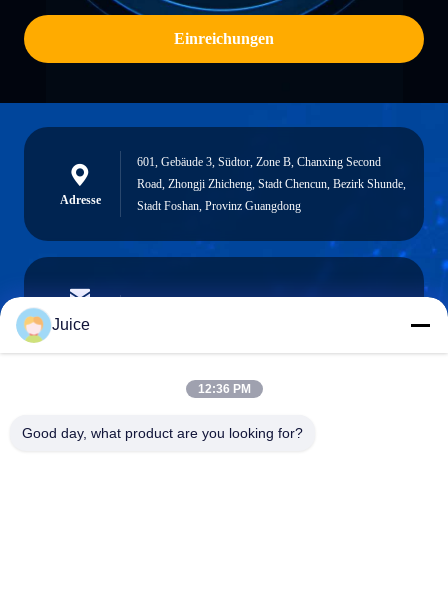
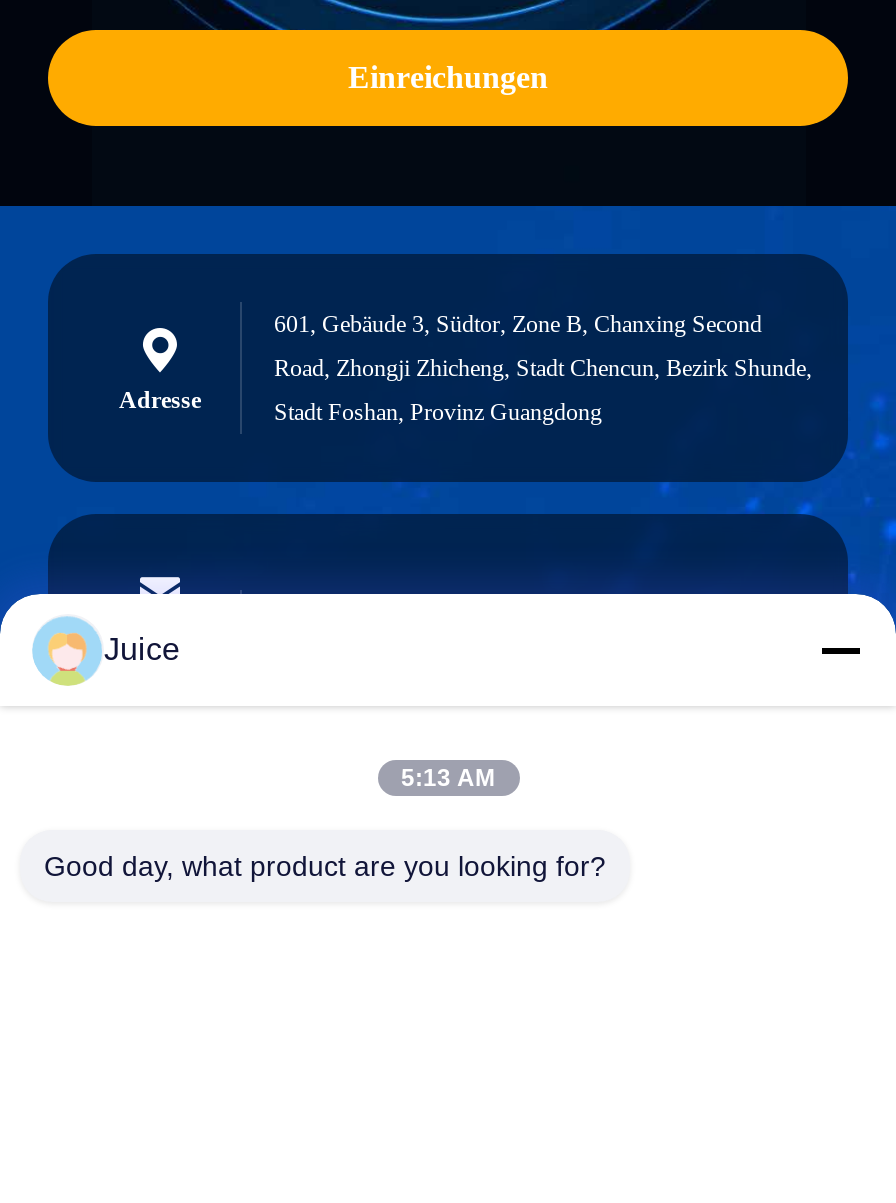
- 12:36 PM
+ 5:13 AM
